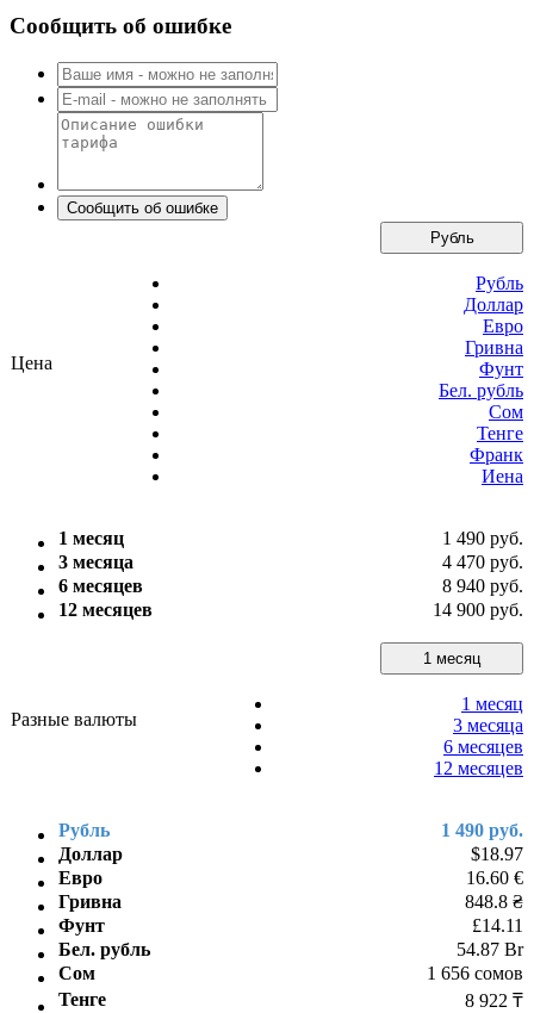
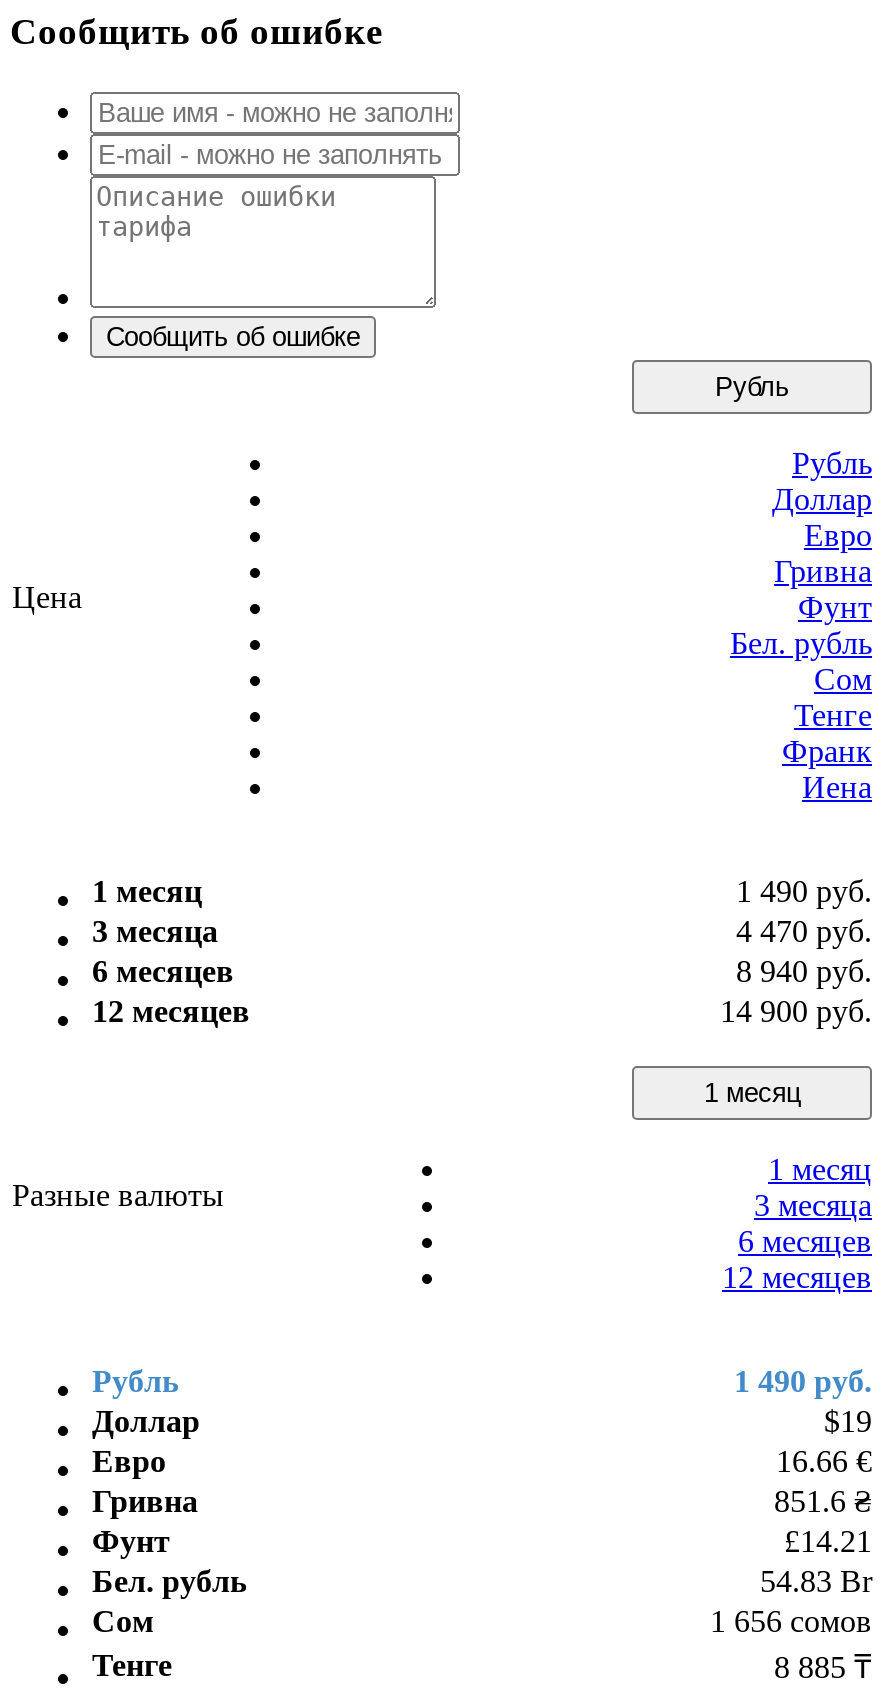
- $18.97
+ $19

- 16.60 €
+ 16.66 €

- 848.8 ₴
+ 851.6 ₴

- £14.11
+ £14.21

- 54.87 Br
+ 54.83 Br

- 8 922 ₸
+ 8 885 ₸
